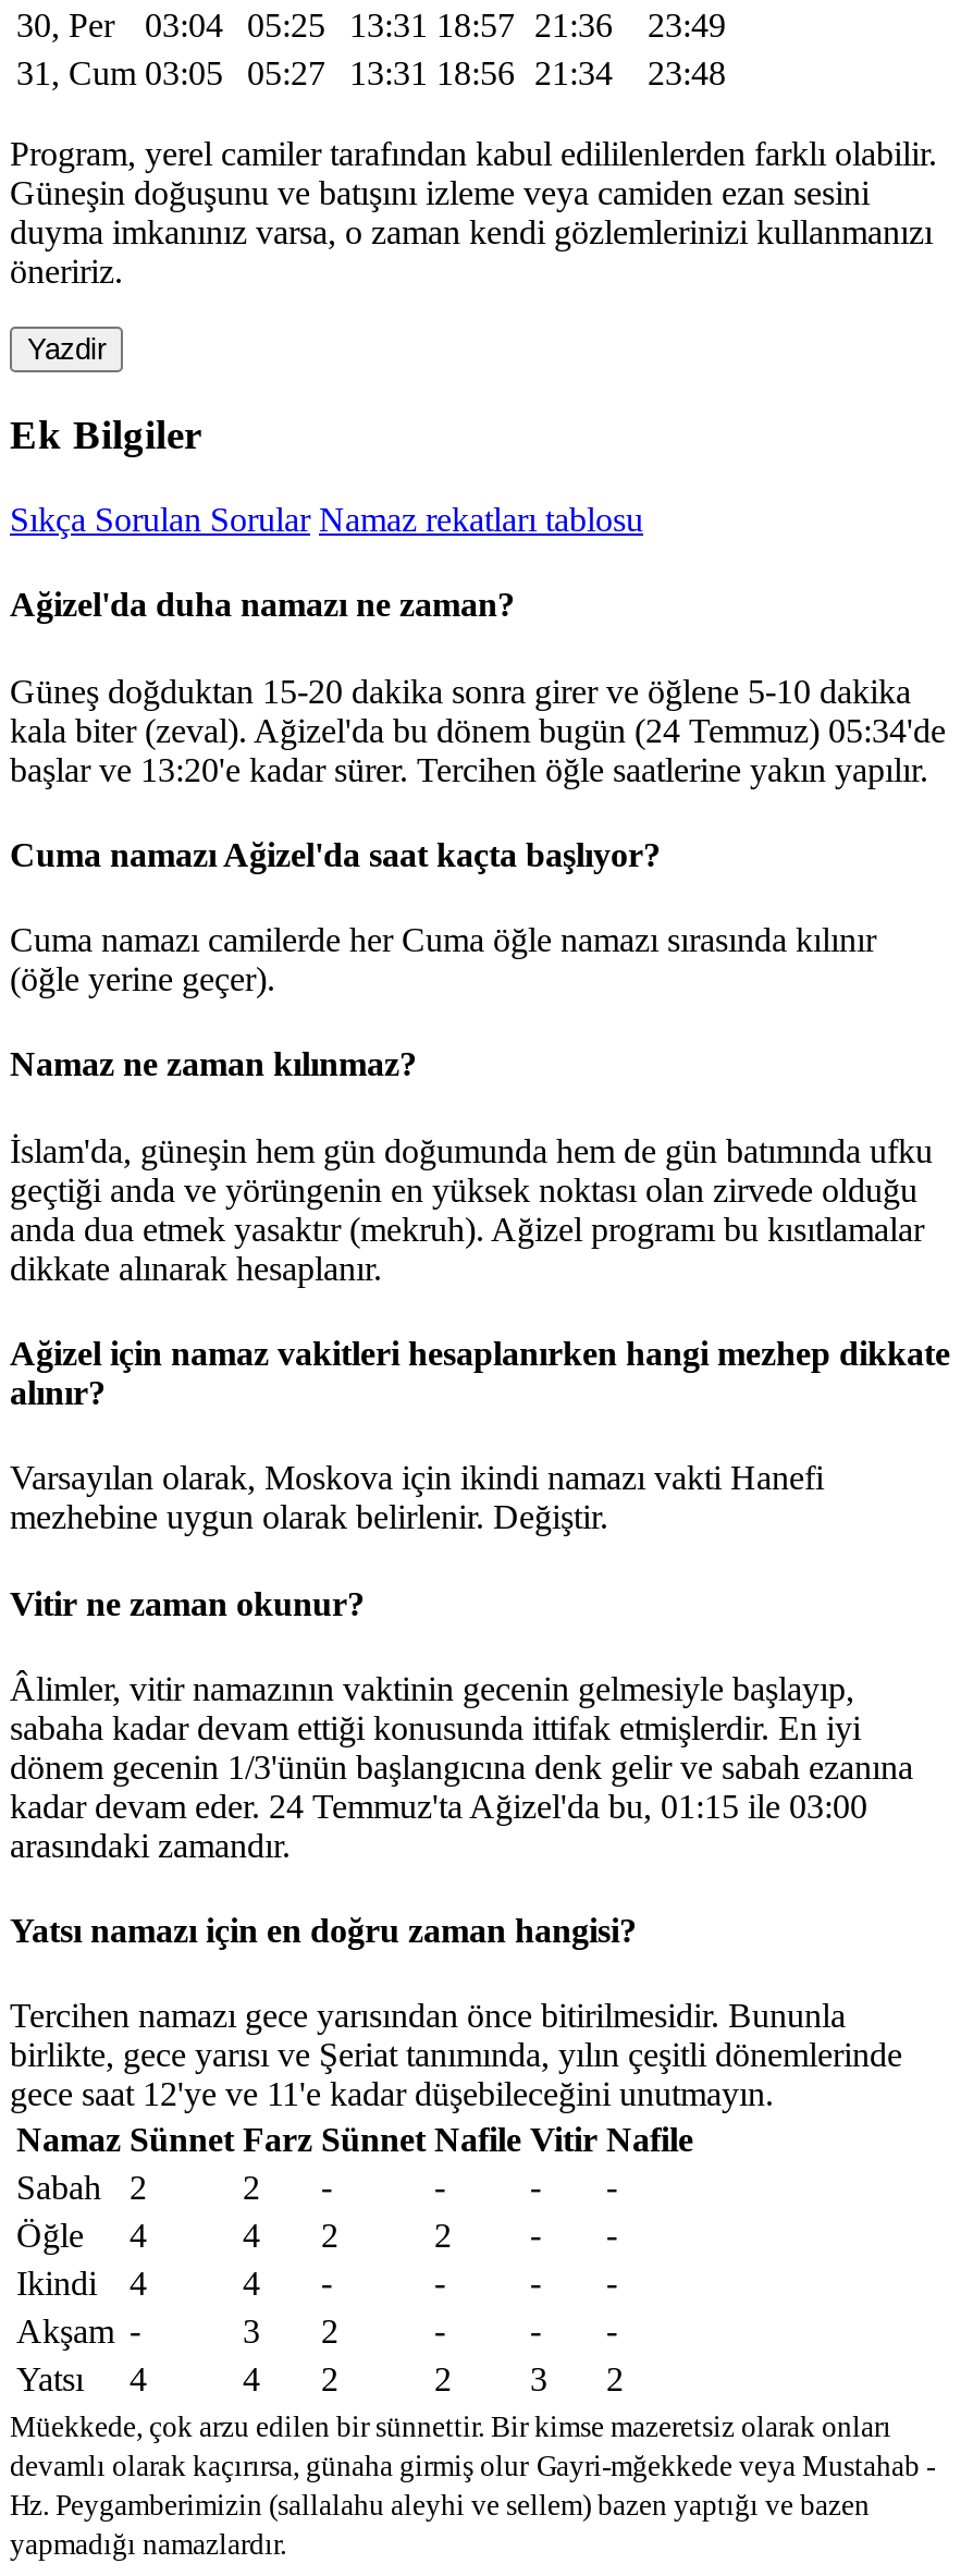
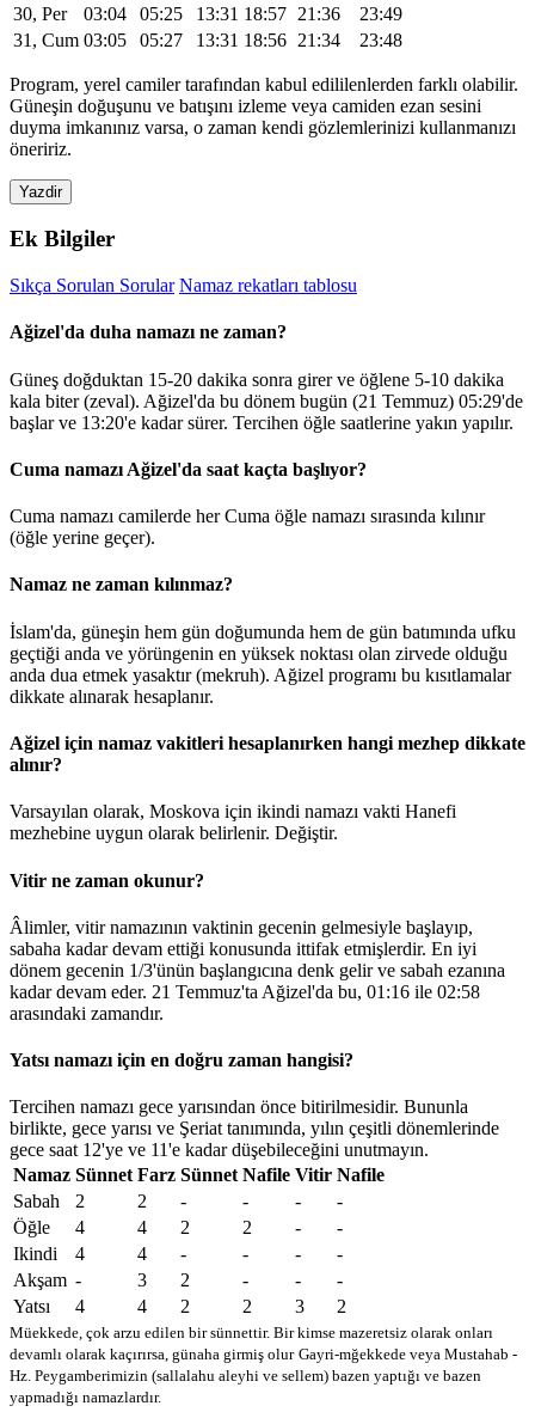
- kala biter (zeval). Ağizel'da bu dönem bugün (24 Temmuz) 05:34'de
+ kala biter (zeval). Ağizel'da bu dönem bugün (21 Temmuz) 05:29'de

- kadar devam eder. 24 Temmuz'ta Ağizel'da bu, 01:15 ile 03:00
+ kadar devam eder. 21 Temmuz'ta Ağizel'da bu, 01:16 ile 02:58
